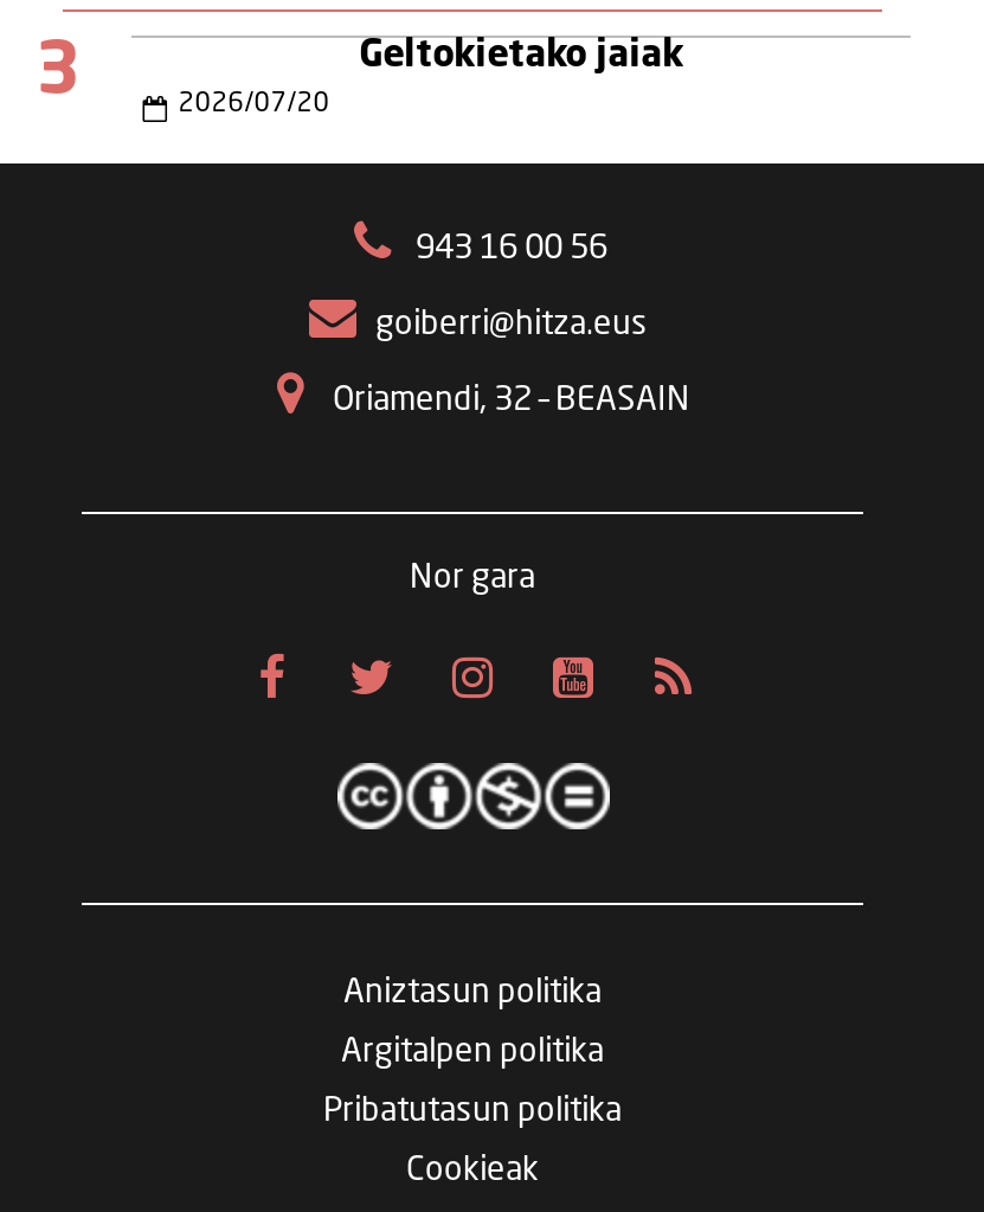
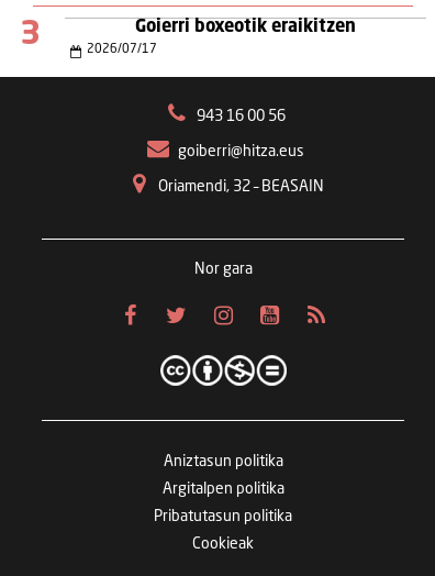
- Geltokietako jaiak
+ Goierri boxeotik eraikitzen

- 2026/07/20
+ 2026/07/17
